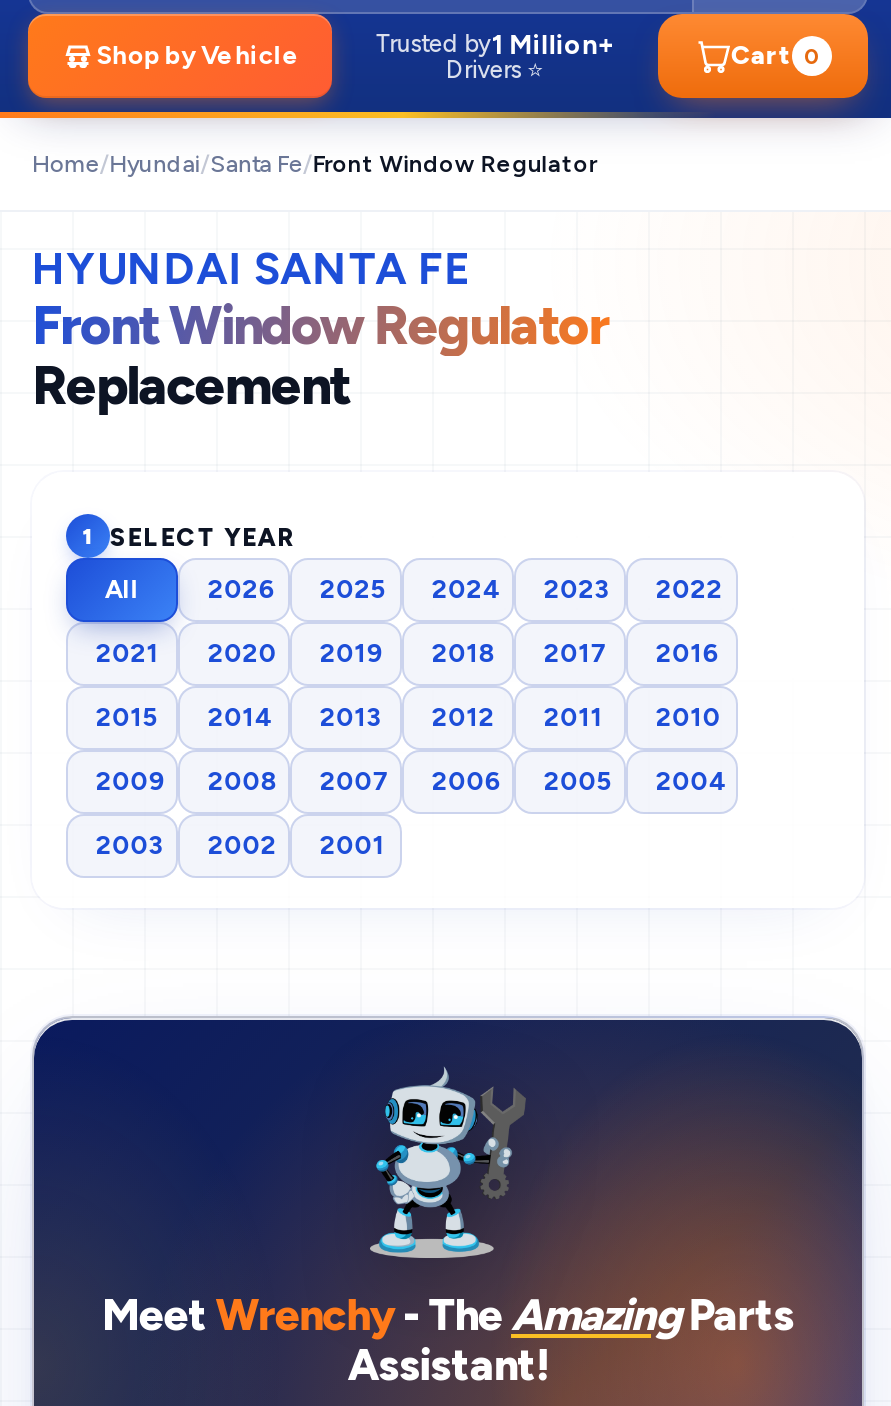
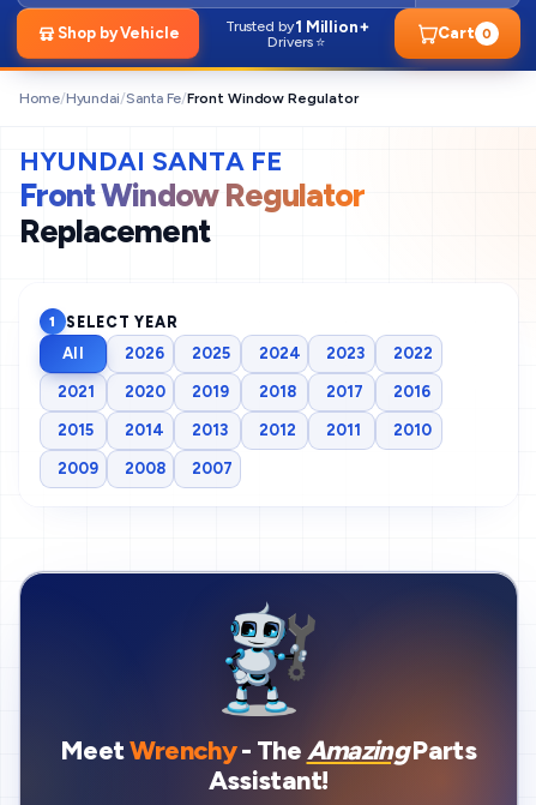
- 2006
- 2005
- 2004
- 2003
- 2002
- 2001
